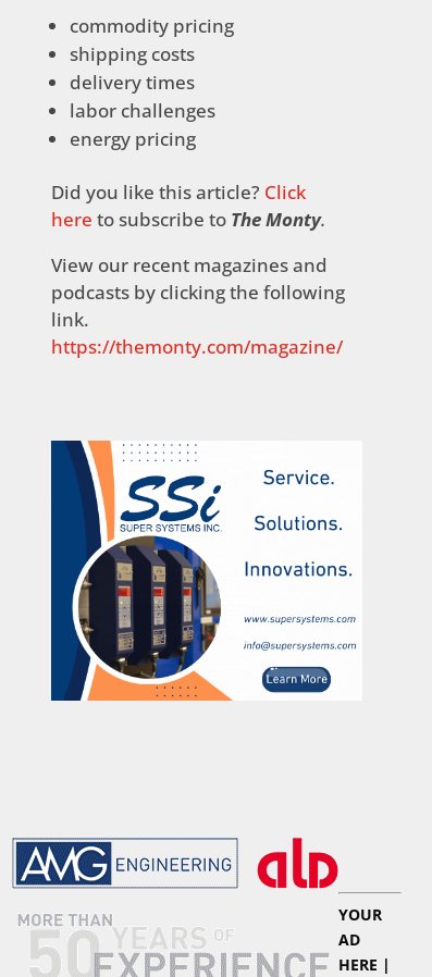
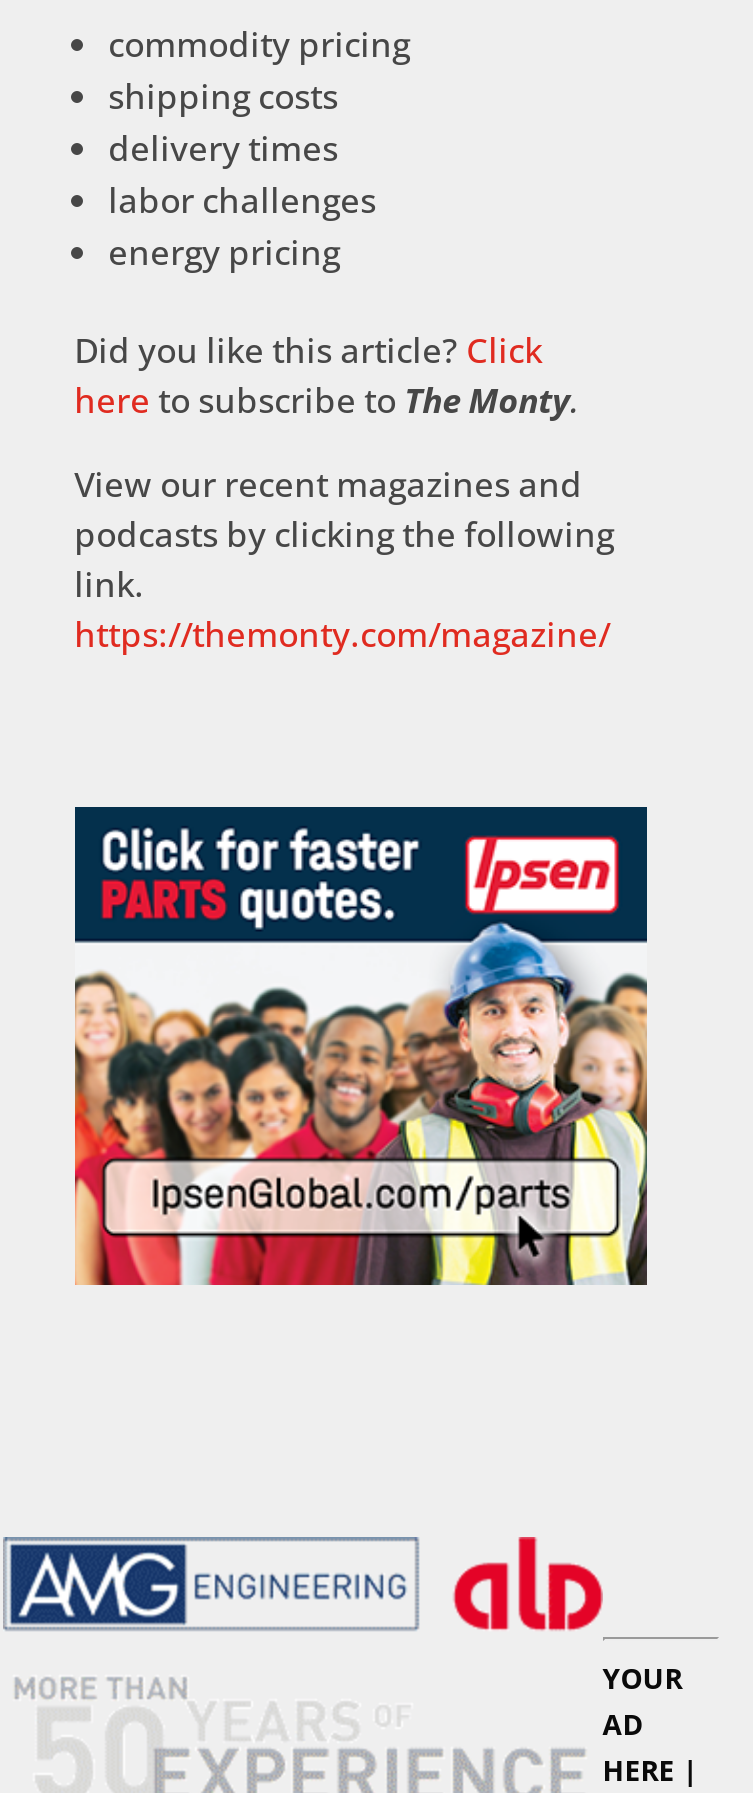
- [image]
+ [image]
